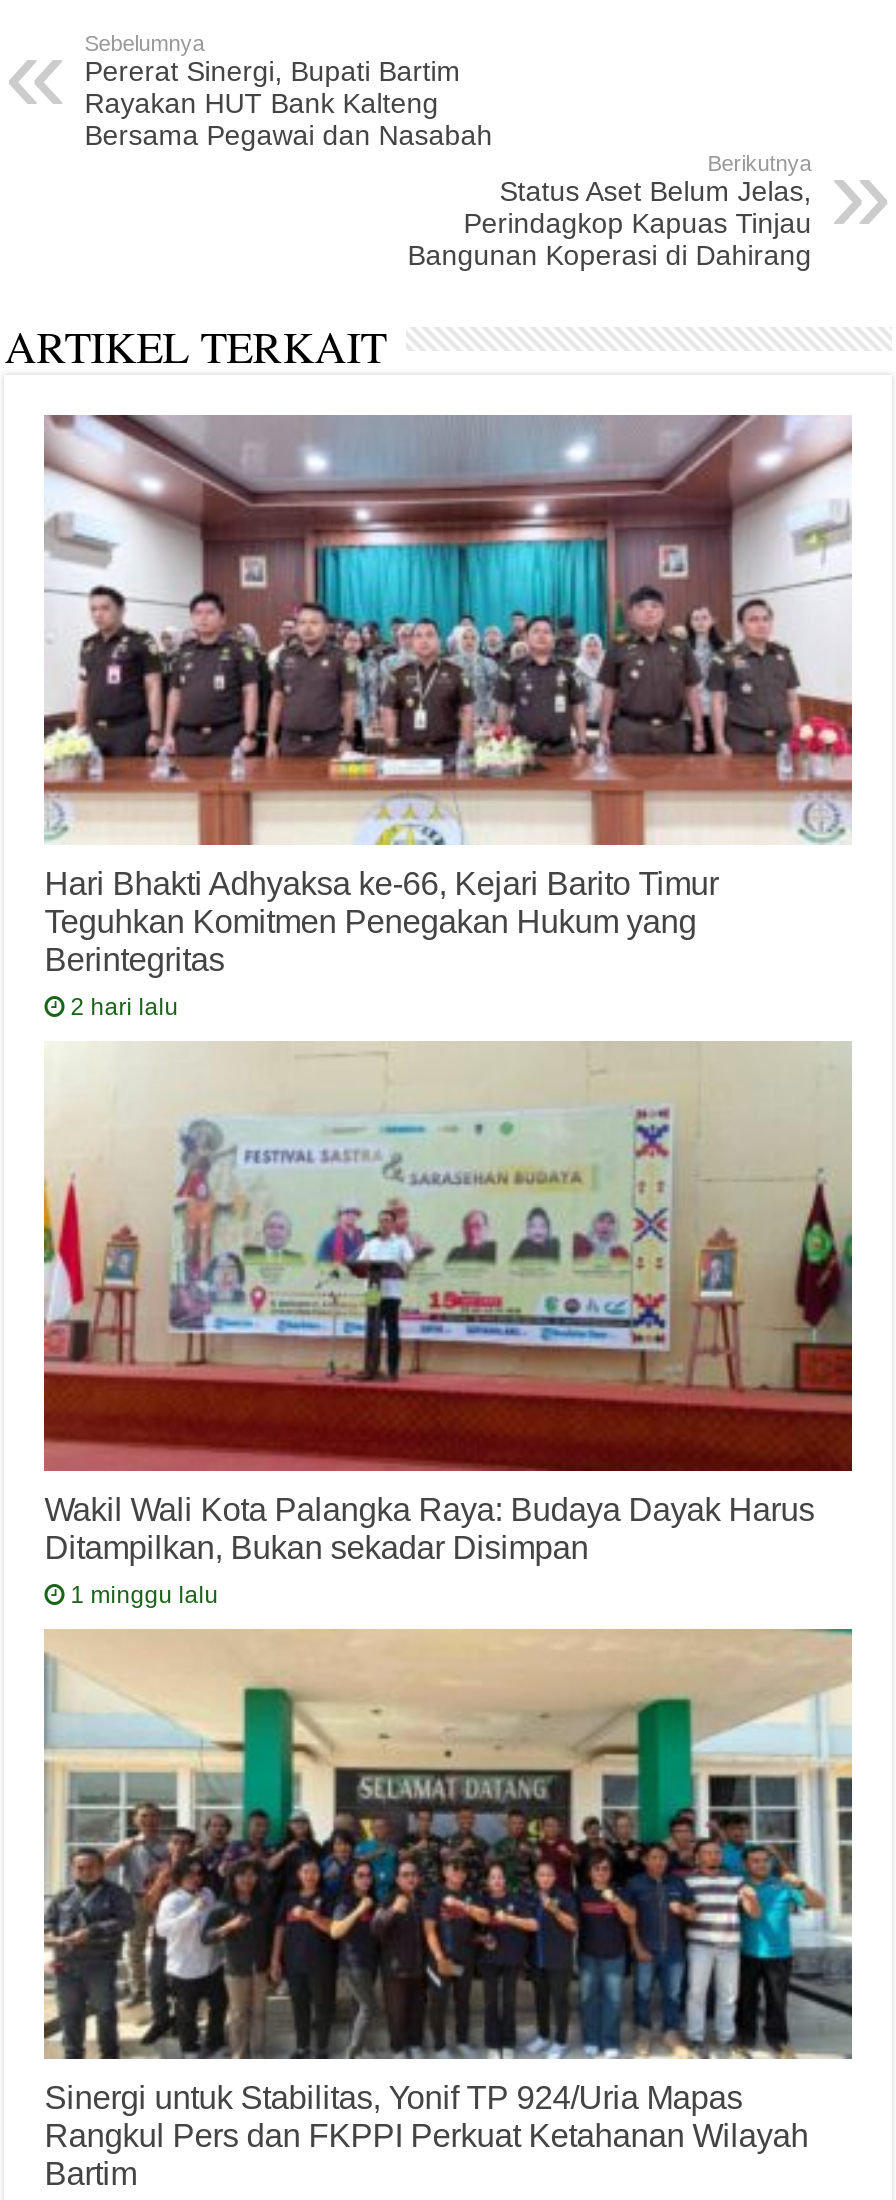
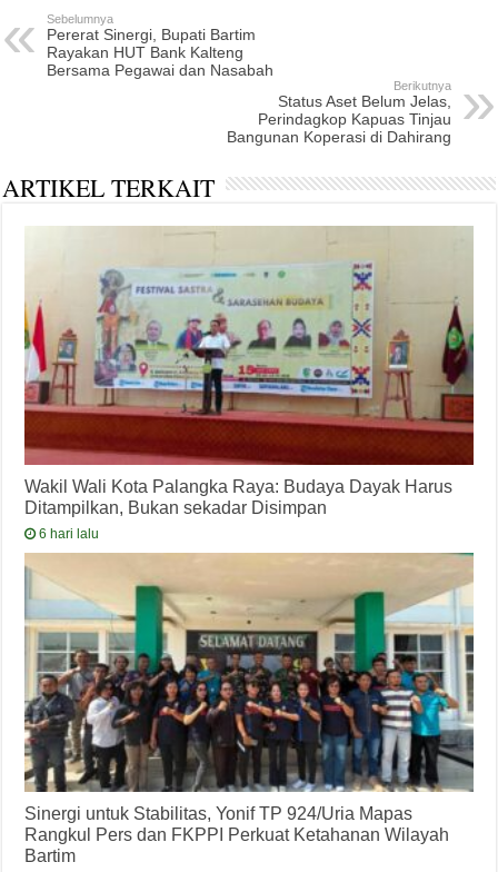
- [image]
- Hari Bhakti Adhyaksa ke-66, Kejari Barito Timur
- Teguhkan Komitmen Penegakan Hukum yang
- Berintegritas
- 2 hari lalu

- 1 minggu lalu
+ 6 hari lalu
